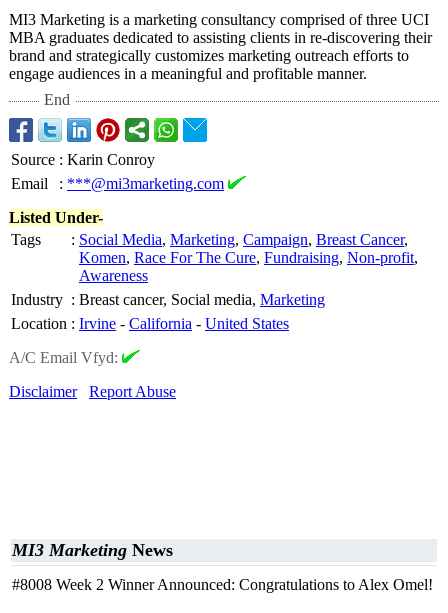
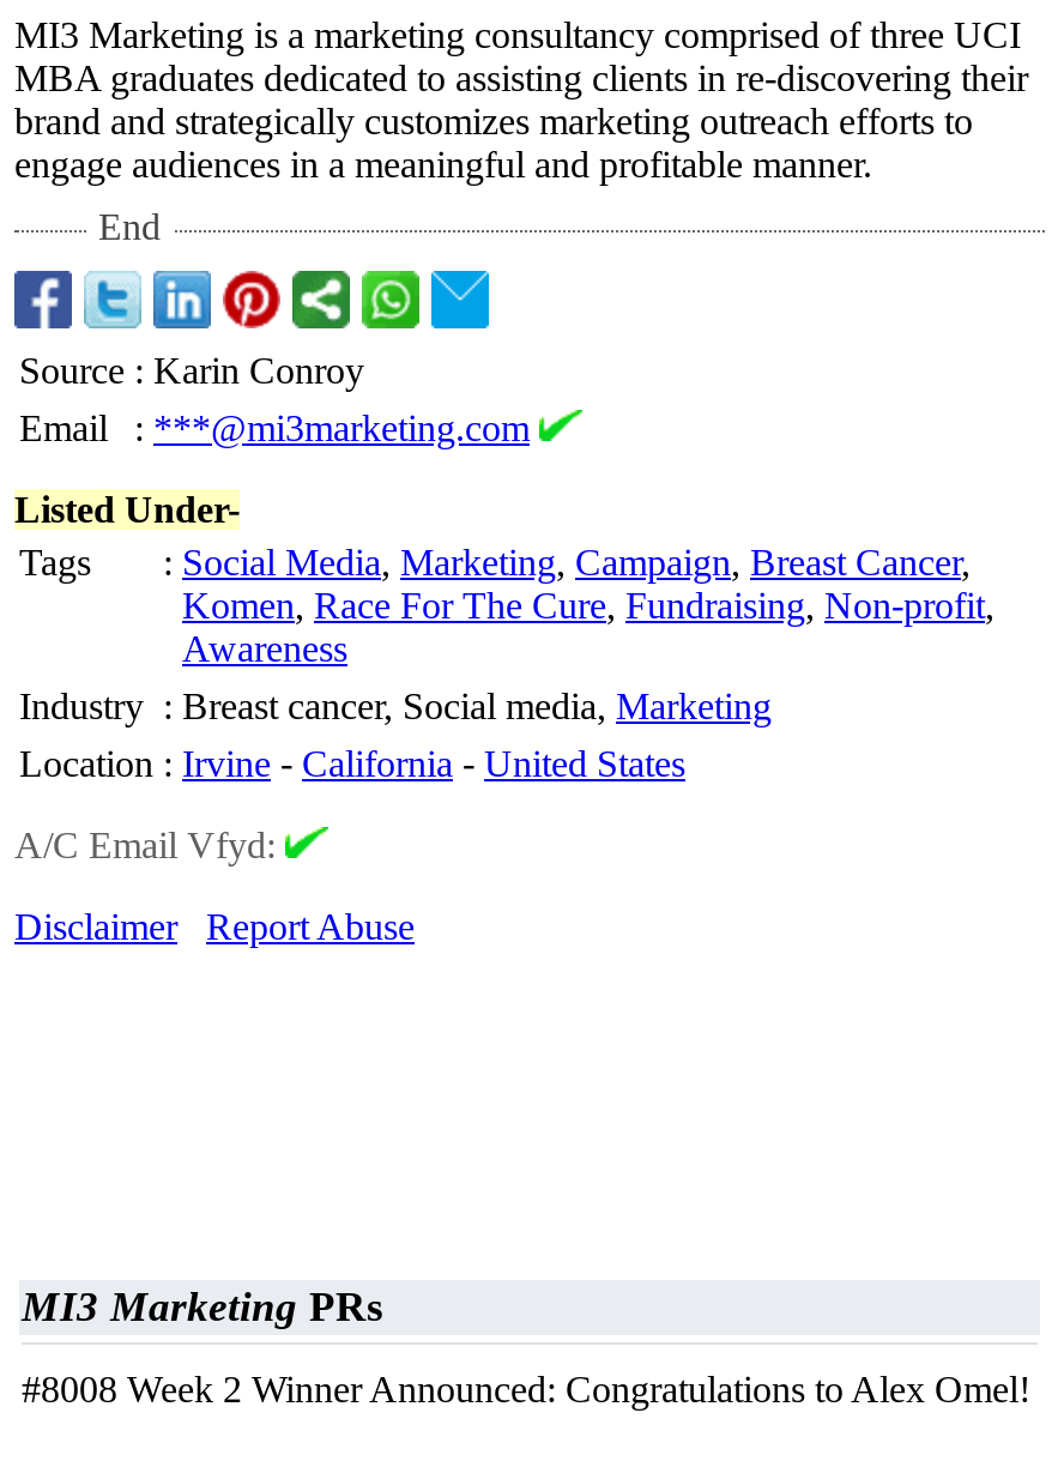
- MI3 Marketing News
+ MI3 Marketing PRs
